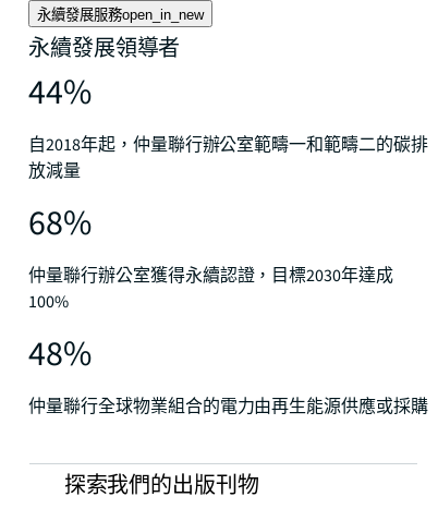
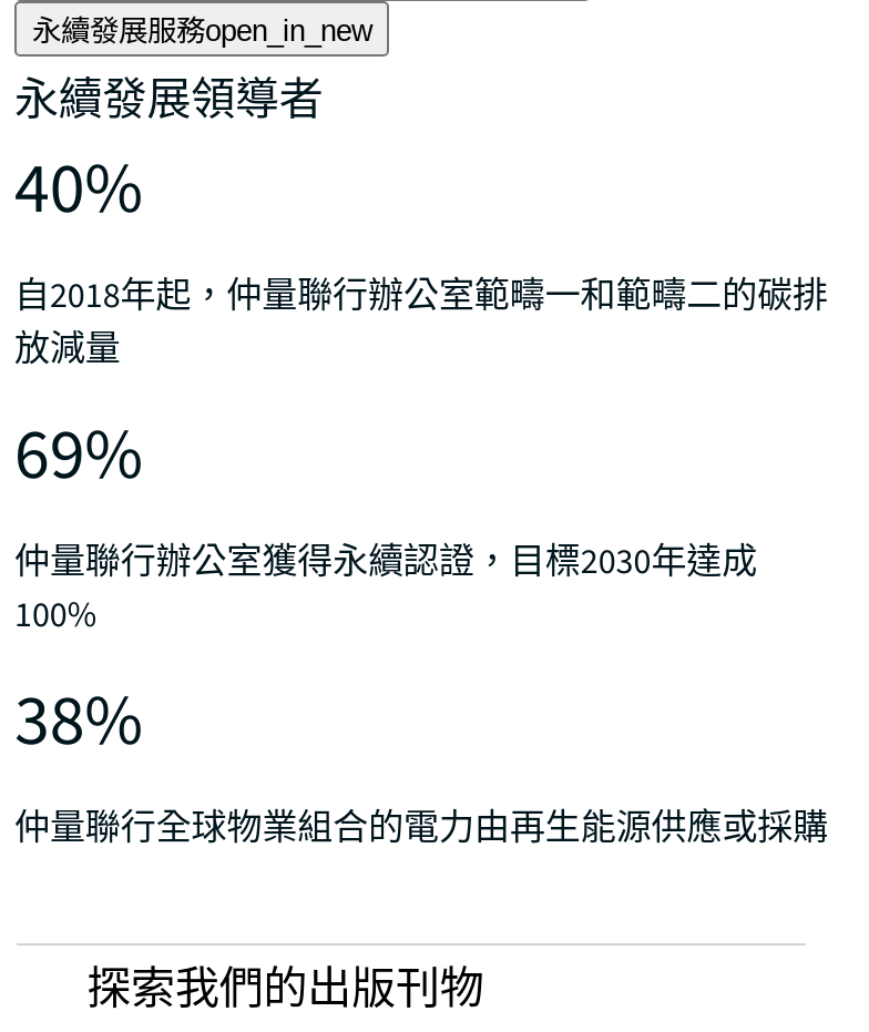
- 44%
+ 40%

- 68%
+ 69%

- 48%
+ 38%
